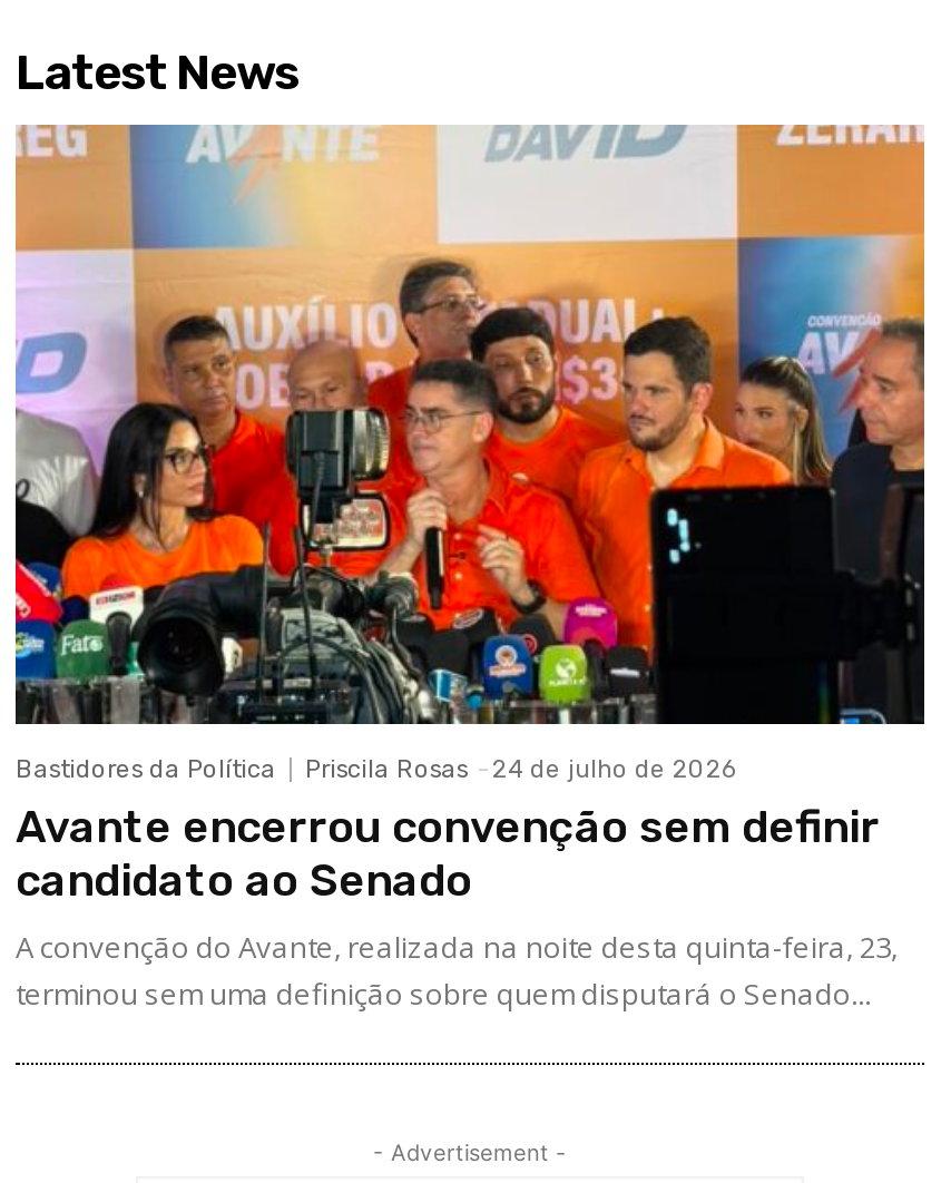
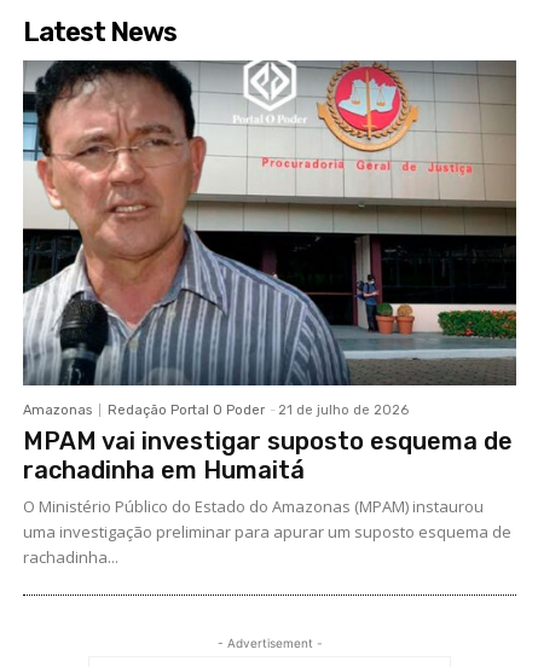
- [image]
- Bastidores da Política
- Priscila Rosas - 24 de julho de 2026
- Avante encerrou convenção sem definir
- candidato ao Senado
- A convenção do Avante, realizada na noite desta quinta-feira, 23,
- terminou sem uma definição sobre quem disputará o Senado...
+ [image]
+ Amazonas
+ Redação Portal O Poder - 21 de julho de 2026
+ MPAM vai investigar suposto esquema de
+ rachadinha em Humaitá
+ O Ministério Público do Estado do Amazonas (MPAM) instaurou
+ uma investigação preliminar para apurar um suposto esquema de
+ rachadinha...
